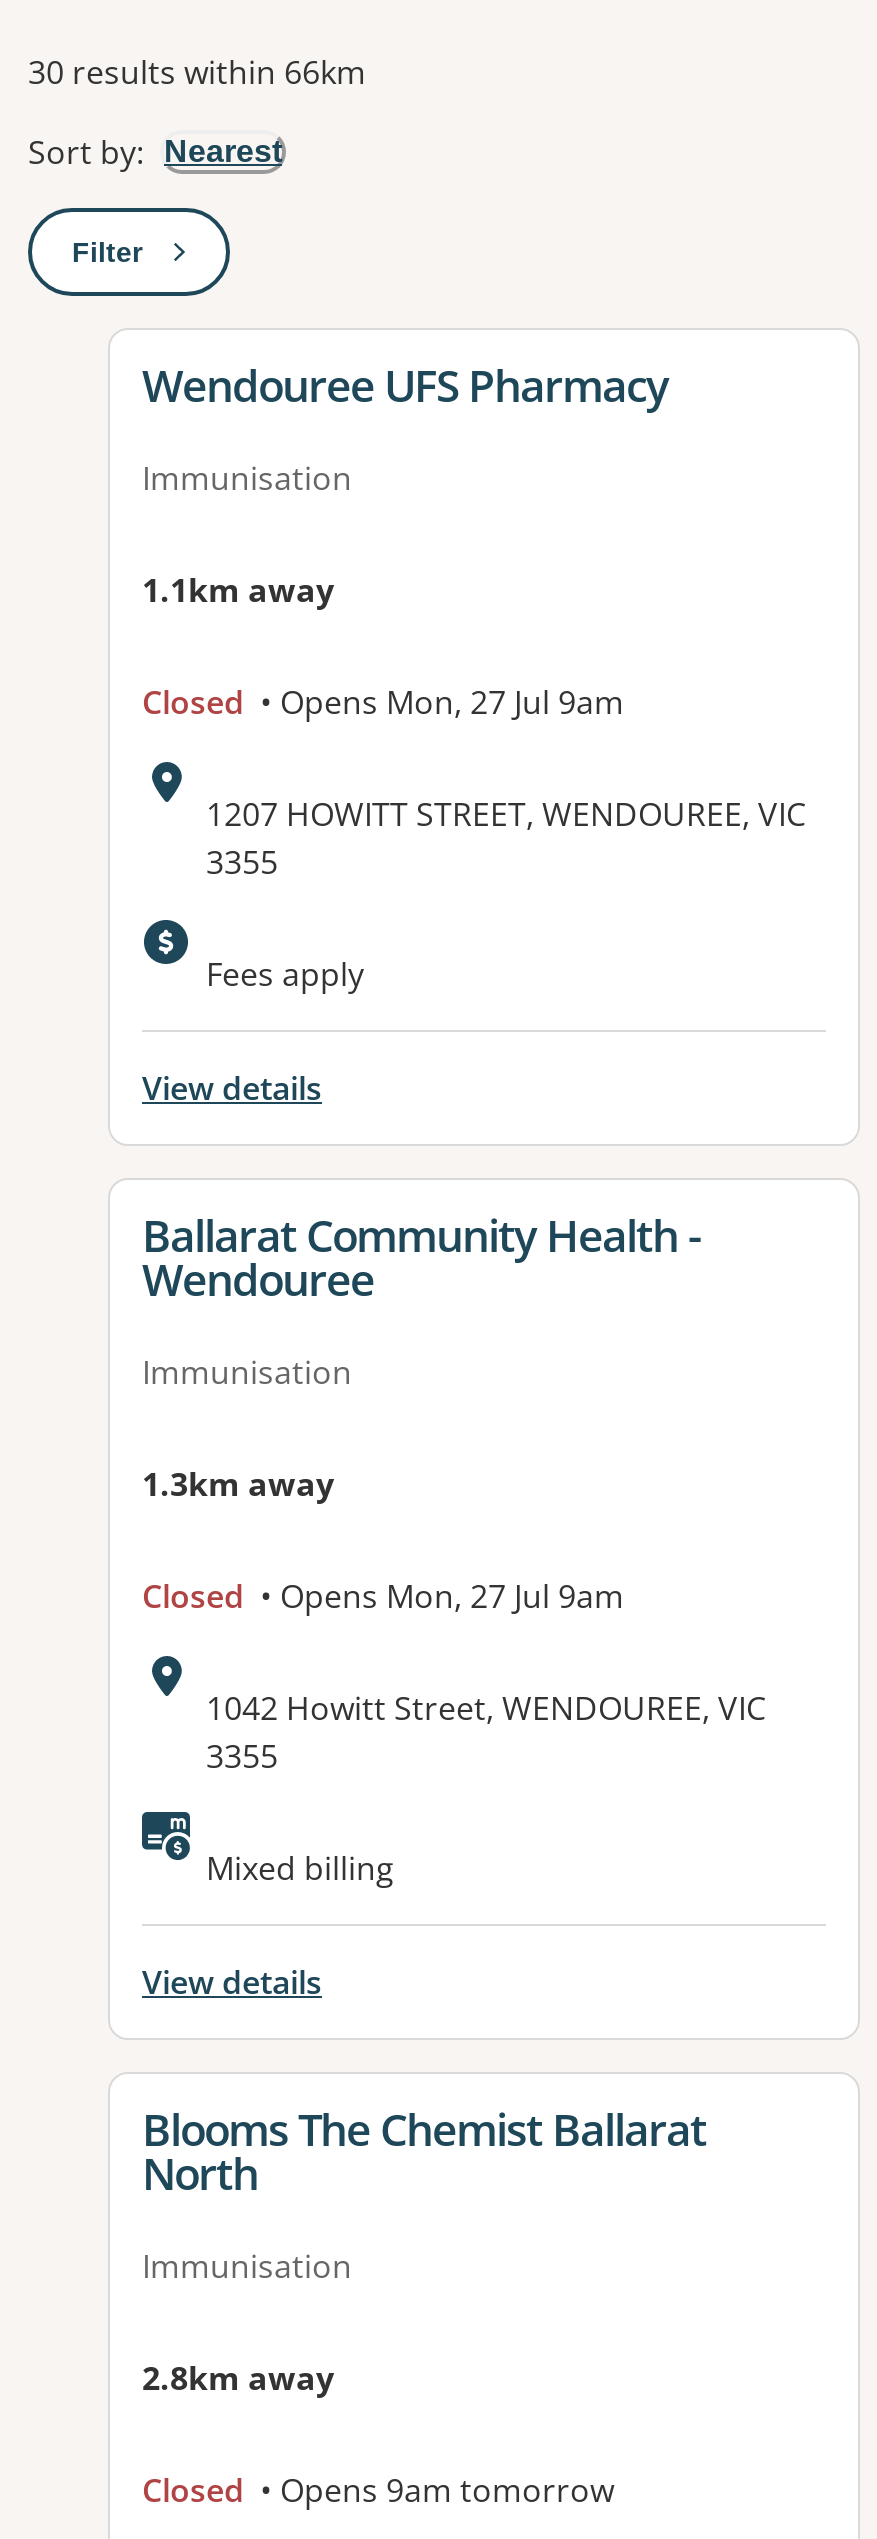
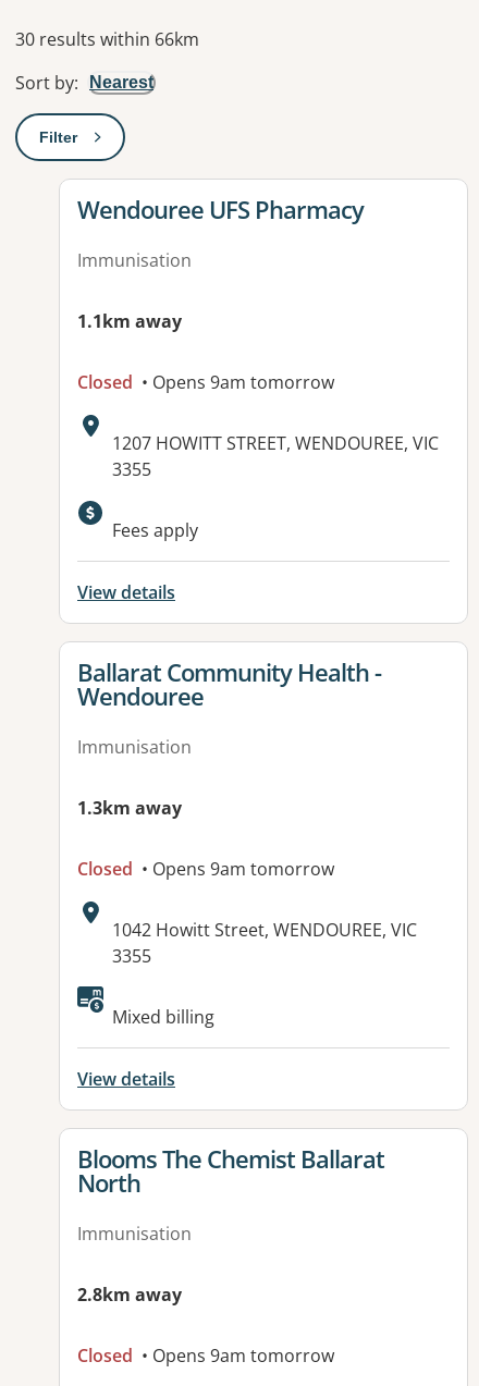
- Closed • Opens Mon, 27 Jul 9am
+ Closed • Opens 9am tomorrow

- Closed • Opens Mon, 27 Jul 9am
+ Closed • Opens 9am tomorrow
